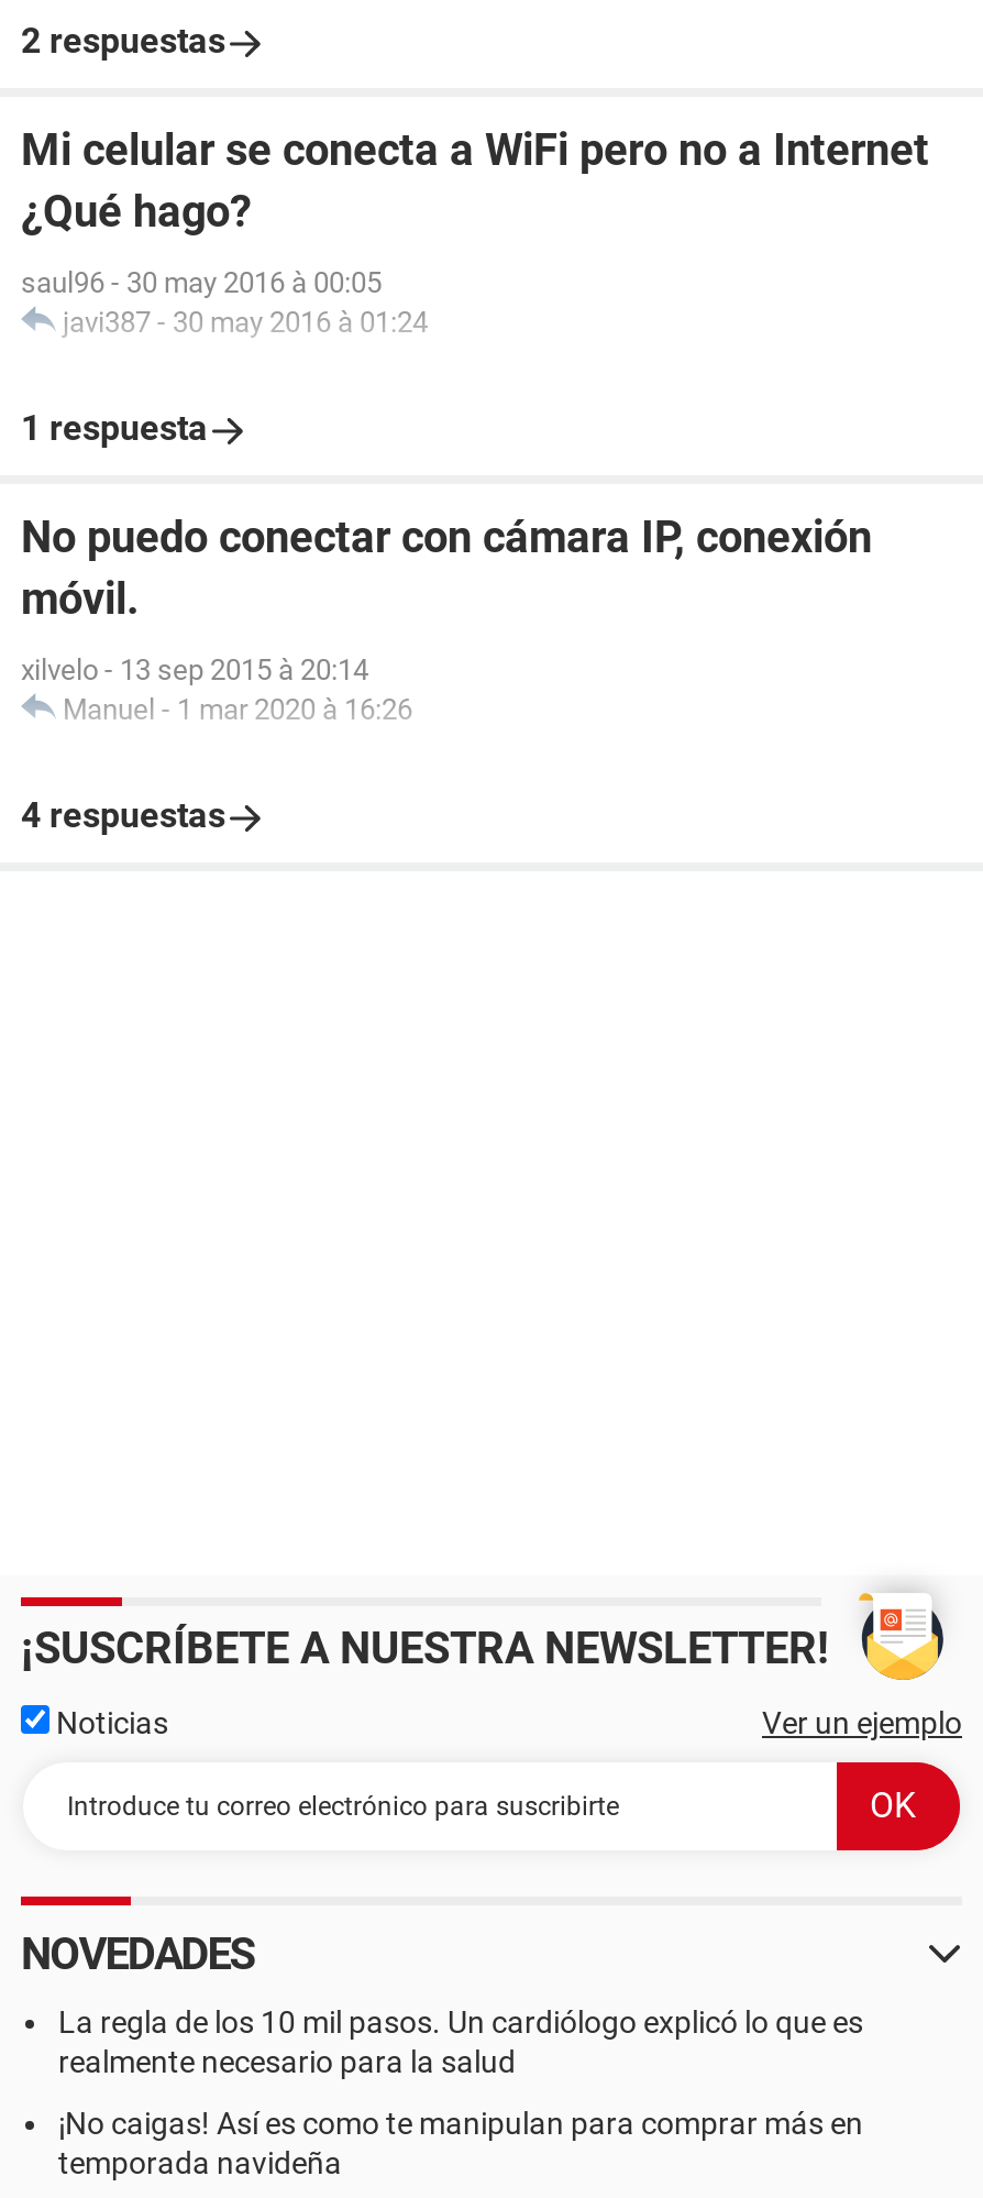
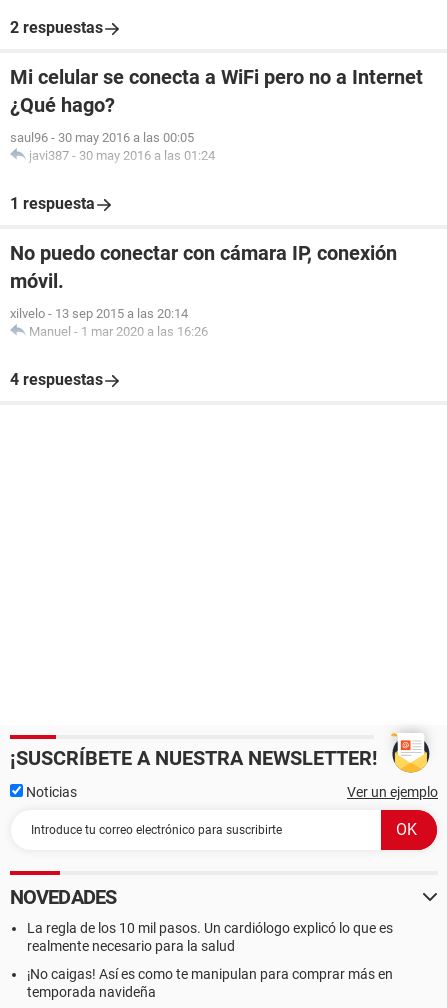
- saul96 - 30 may 2016 à 00:05
- javi387 - 30 may 2016 à 01:24
+ saul96 - 30 may 2016 a las 00:05
+ javi387 - 30 may 2016 a las 01:24

- xilvelo - 13 sep 2015 à 20:14
- Manuel - 1 mar 2020 à 16:26
+ xilvelo - 13 sep 2015 a las 20:14
+ Manuel - 1 mar 2020 a las 16:26
